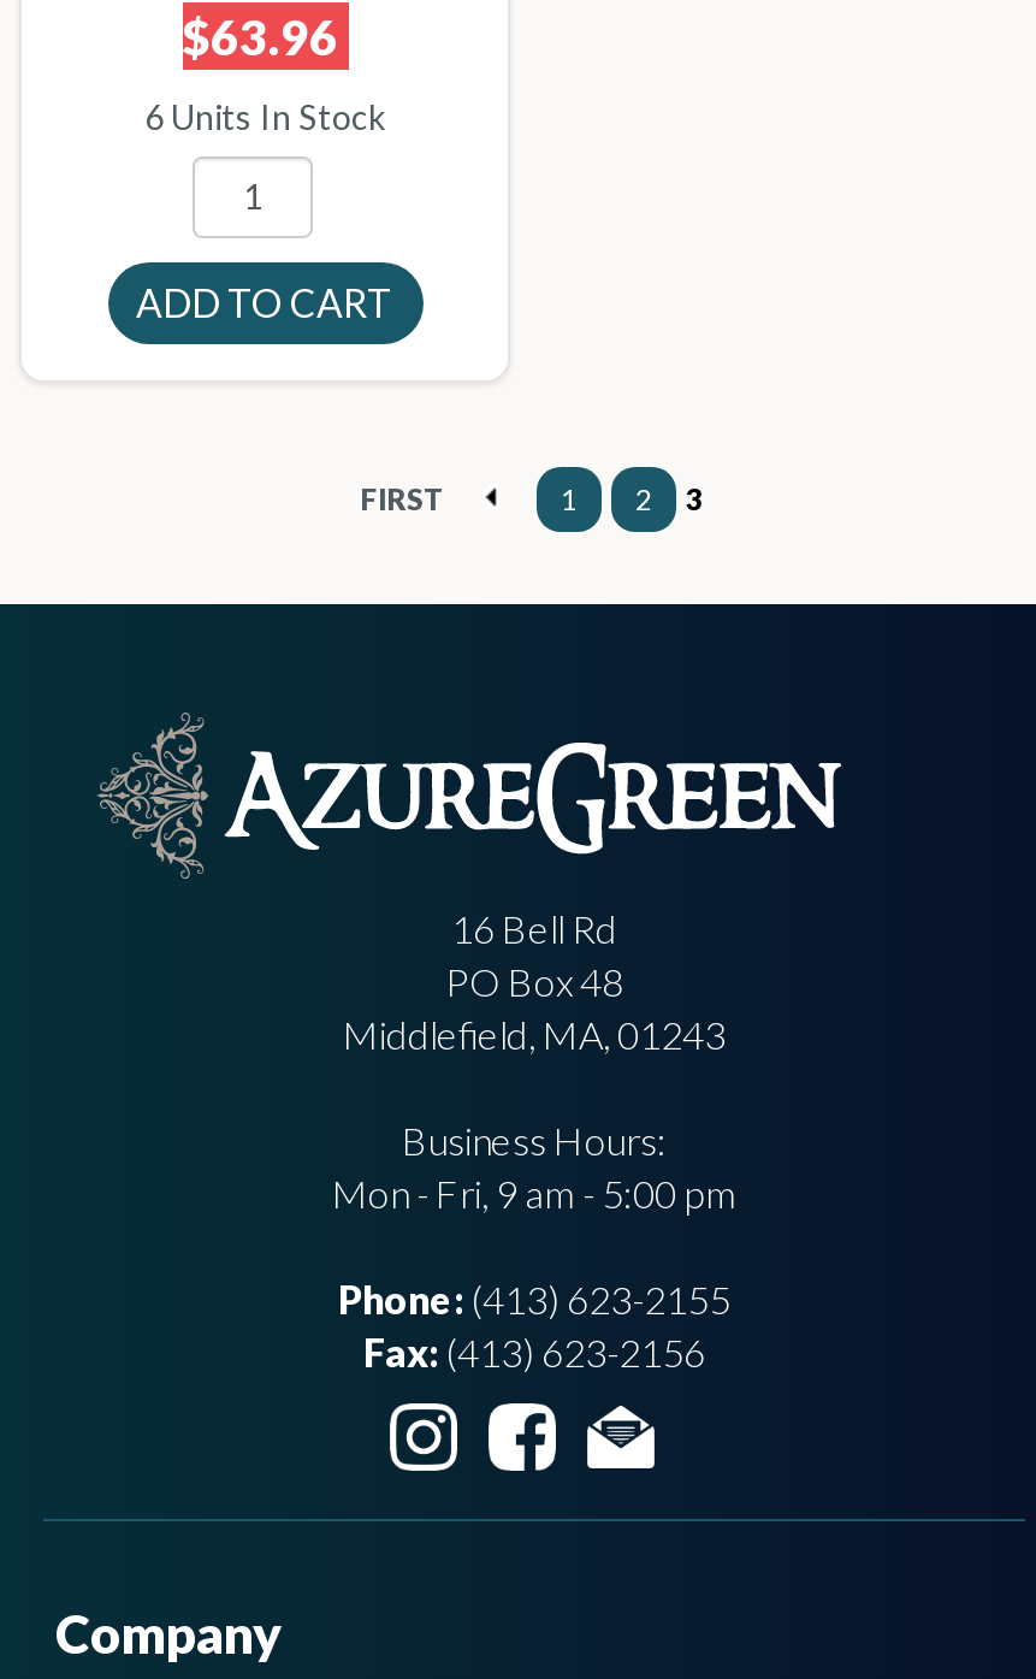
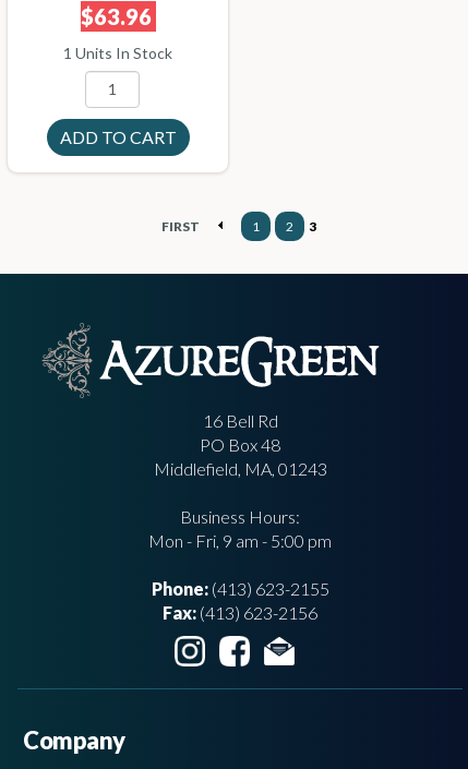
- 6 Units In Stock
+ 1 Units In Stock
